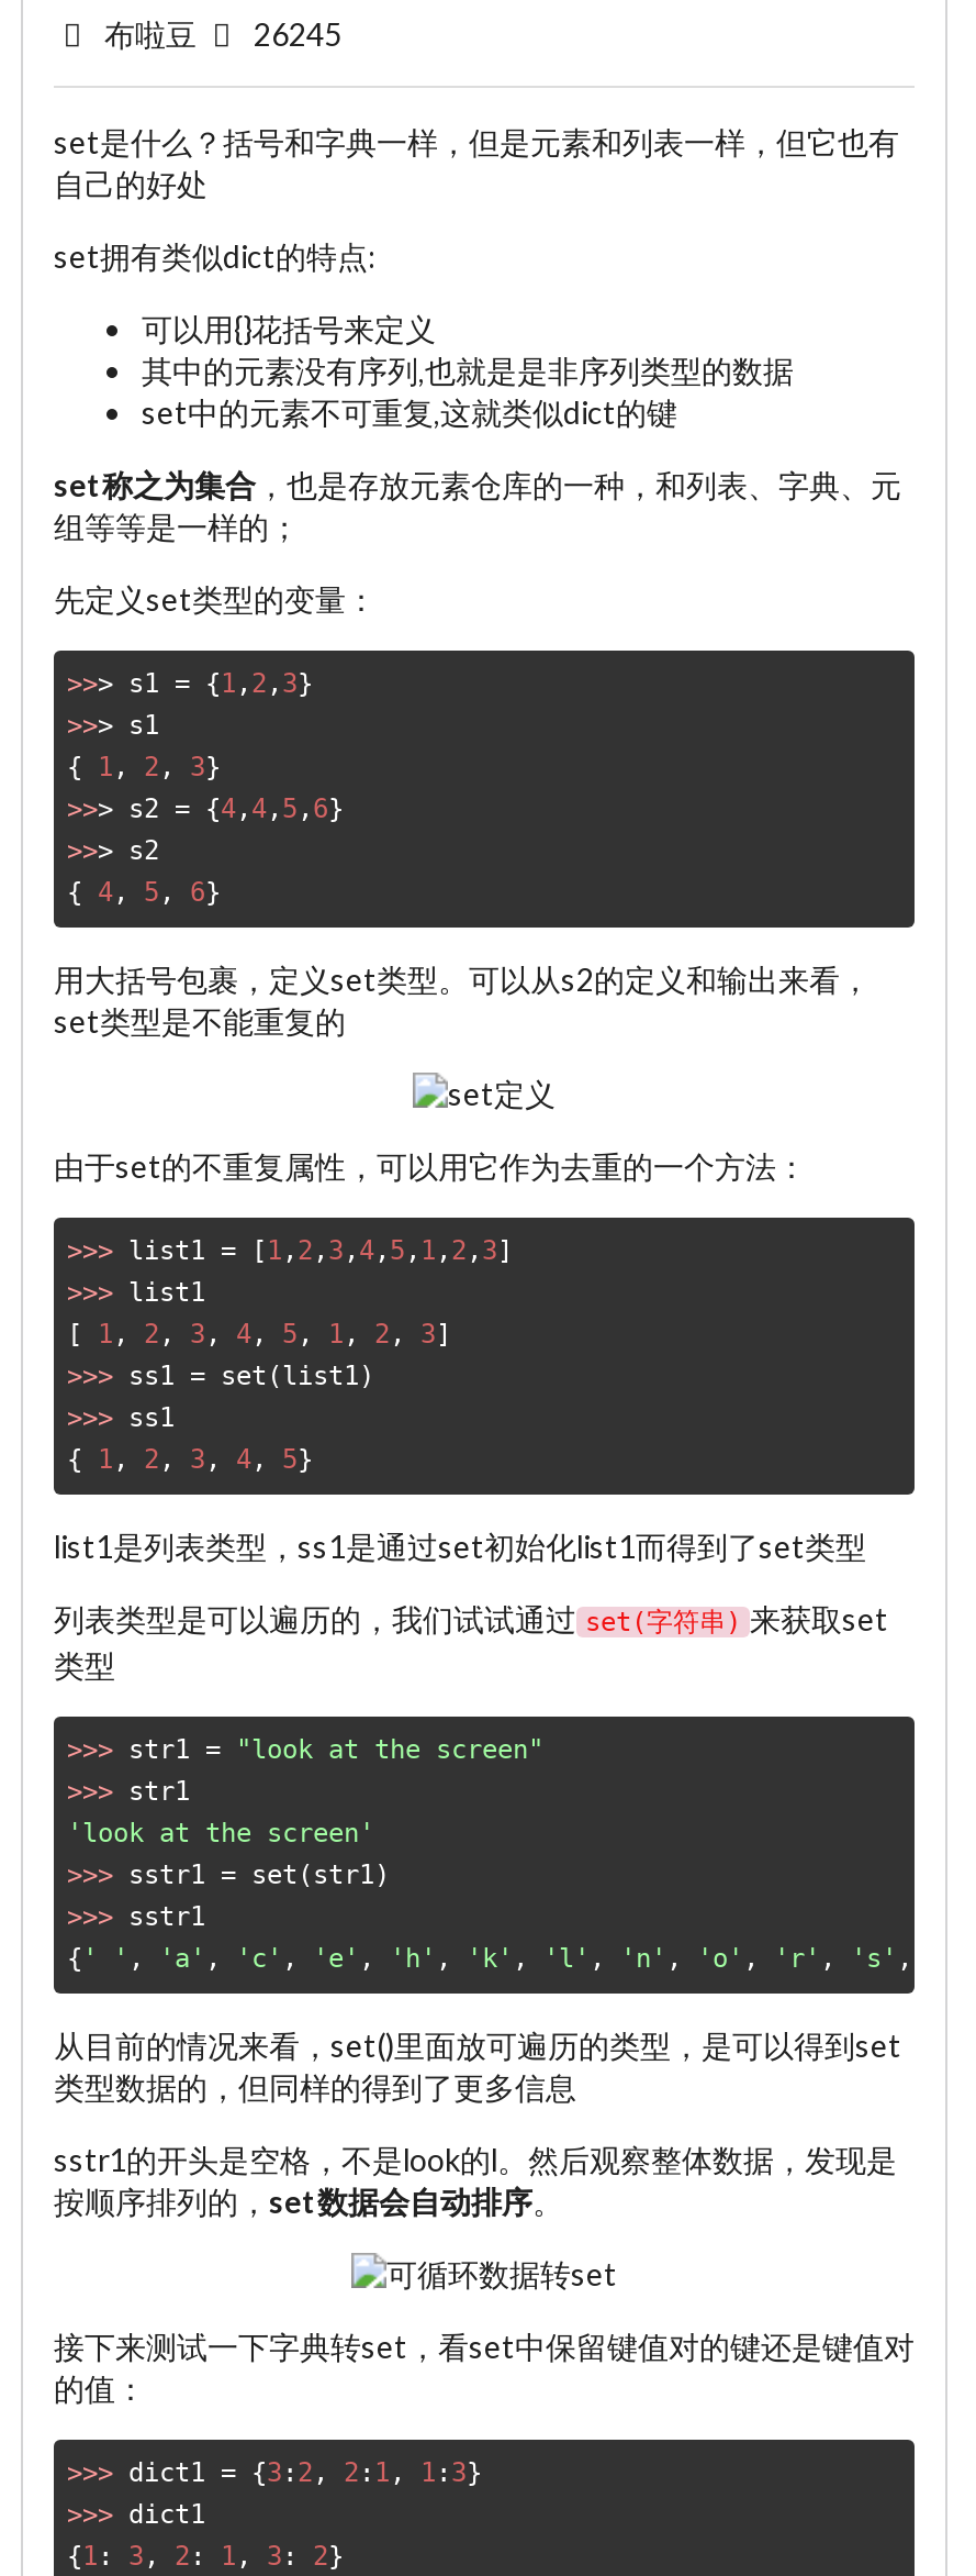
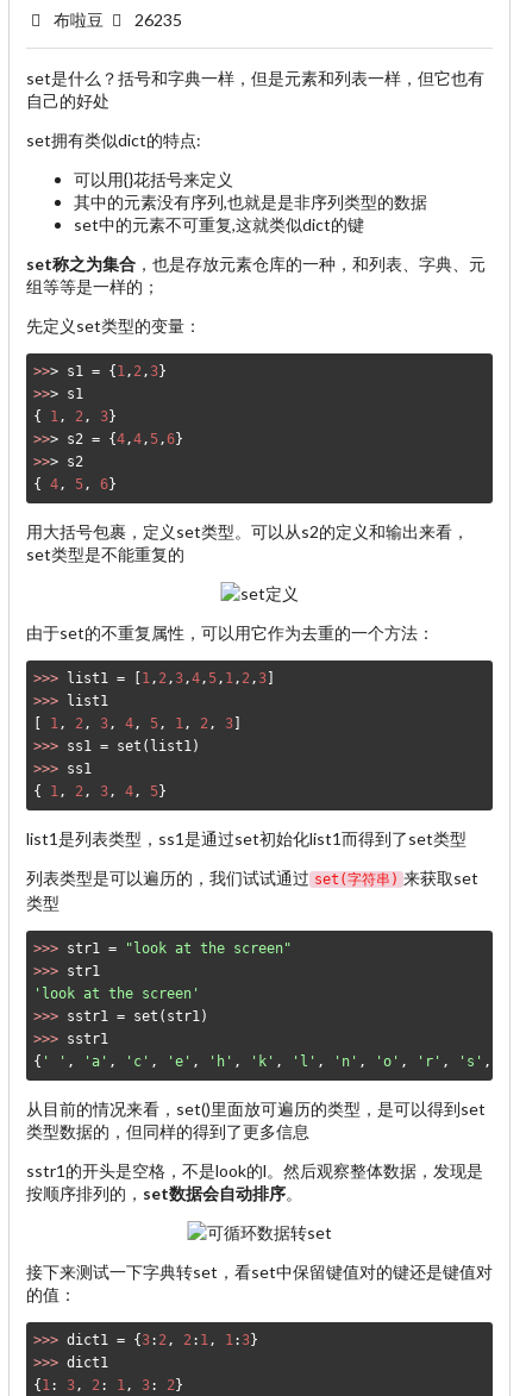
- 布啦豆 26245
+ 布啦豆 26235
